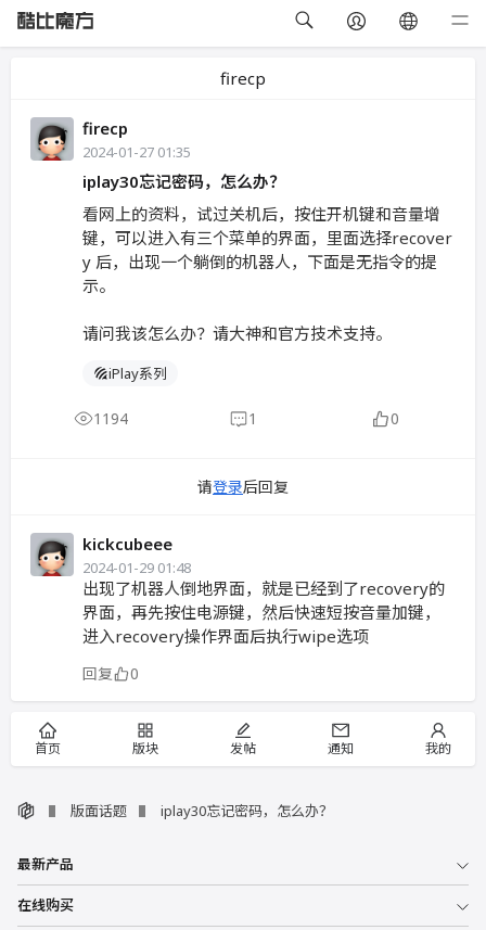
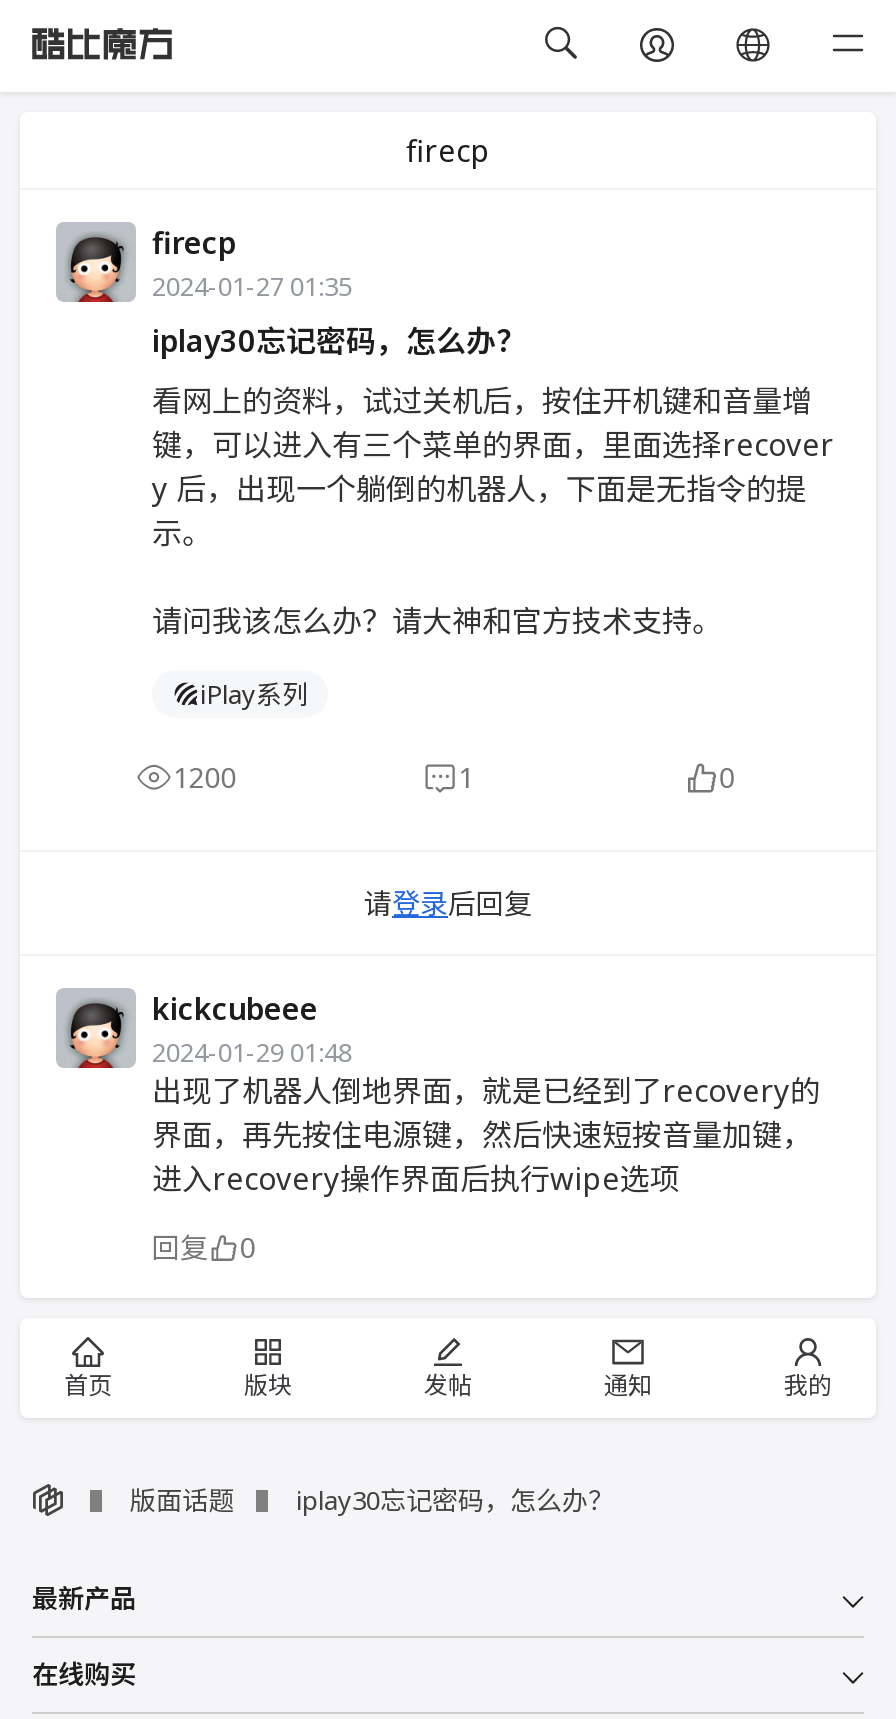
- 1194
+ 1200
